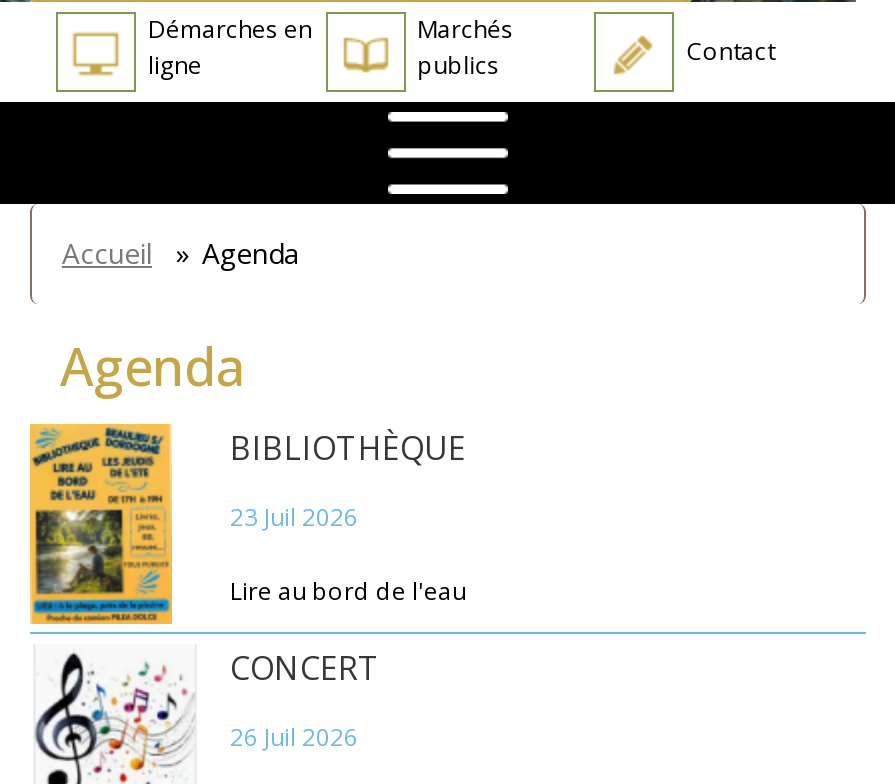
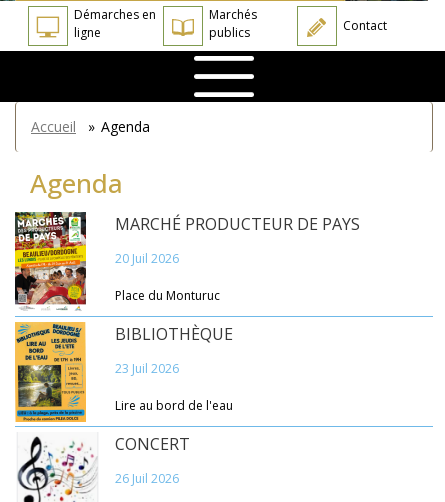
+ [image]
+ MARCHÉ PRODUCTEUR DE PAYS
+ 20 Juil 2026
+ Place du Monturuc
